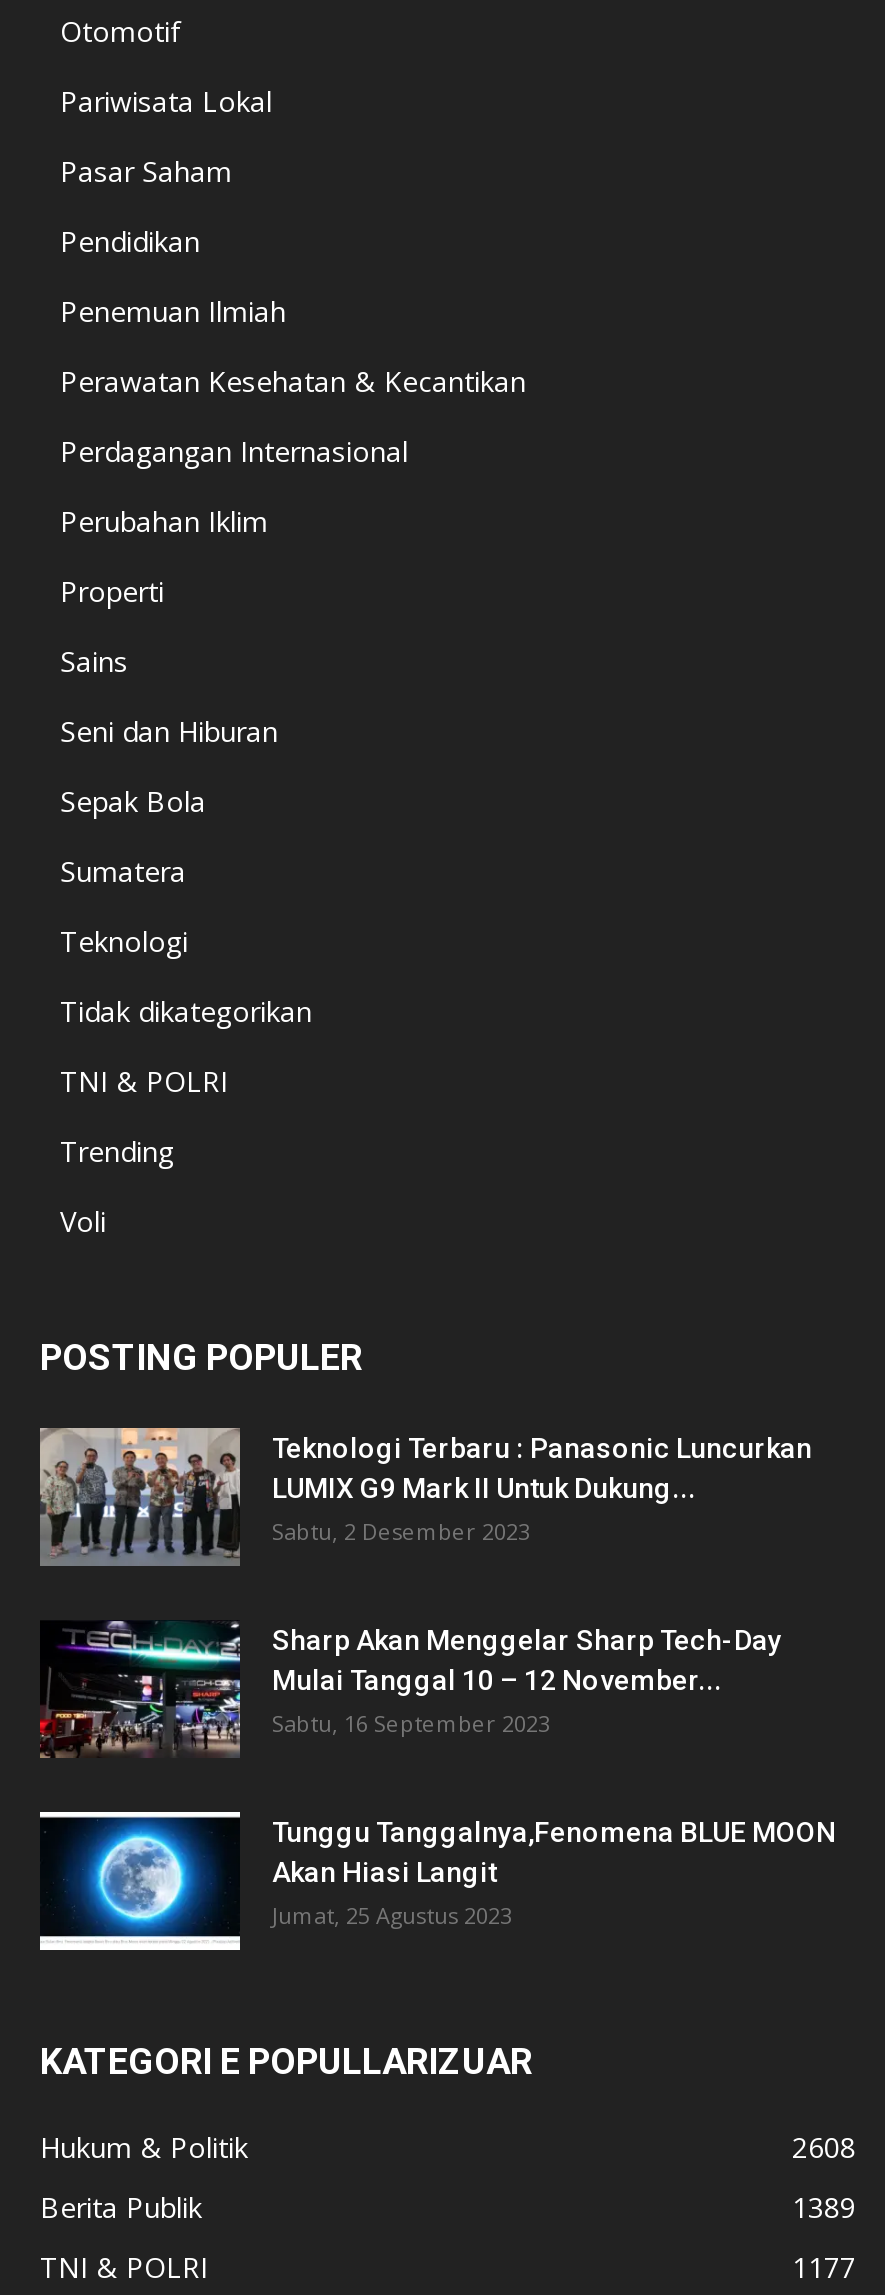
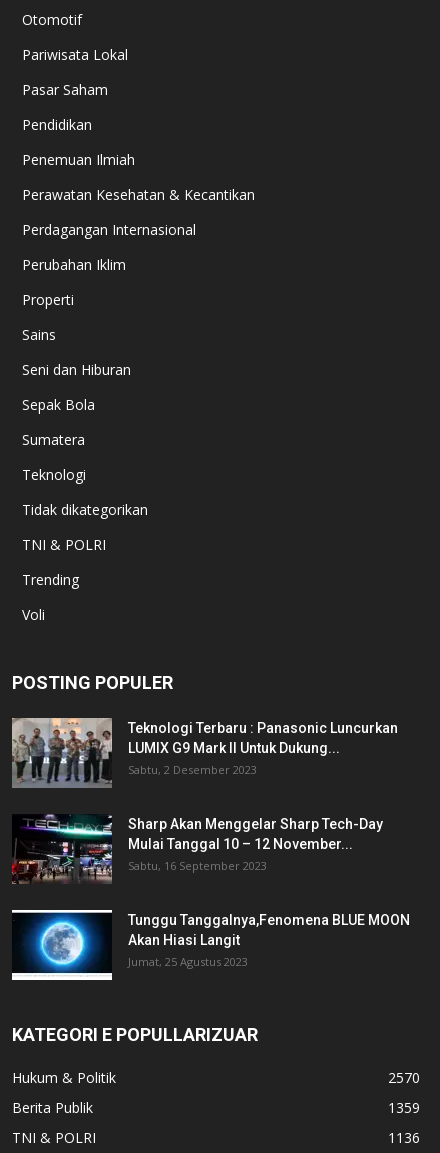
- 2608
+ 2570

- 1389
+ 1359

- 1177
+ 1136
